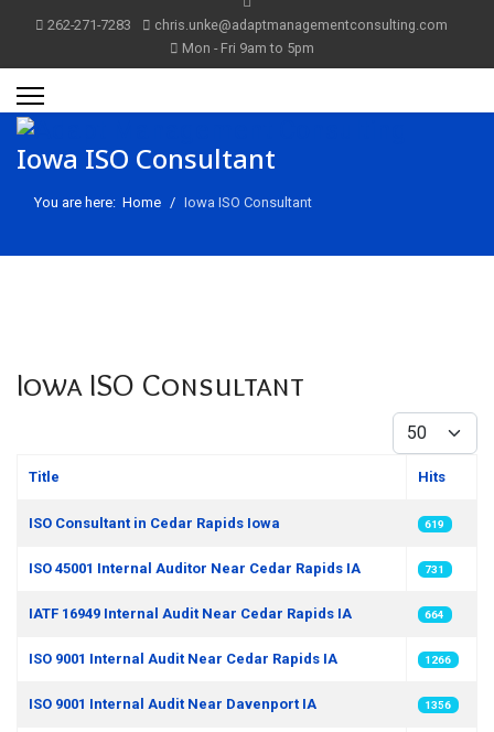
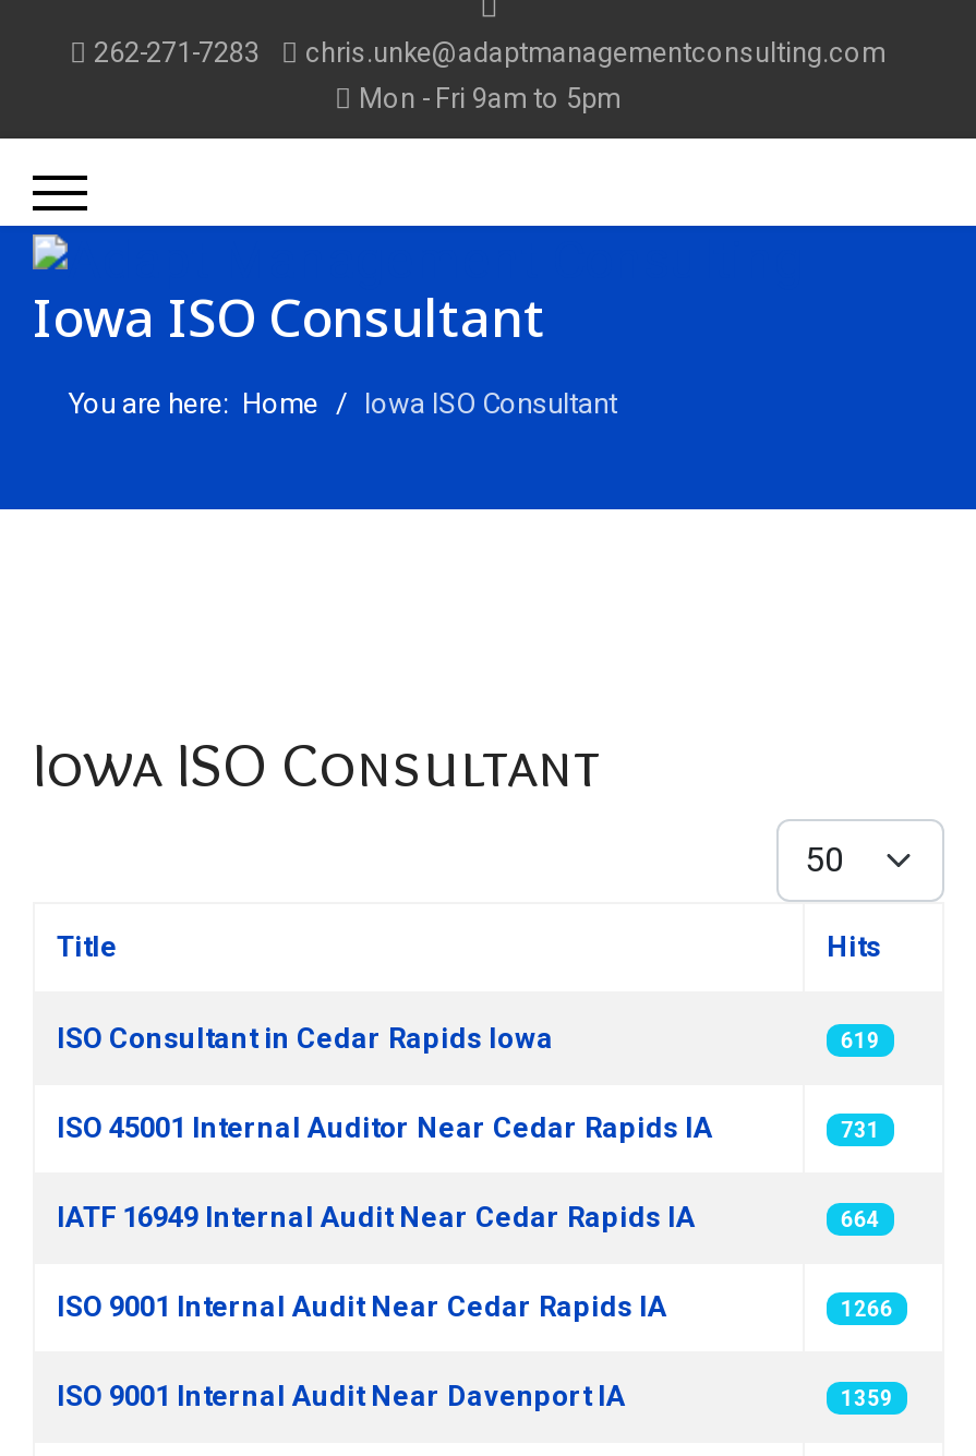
- 1356
+ 1359
